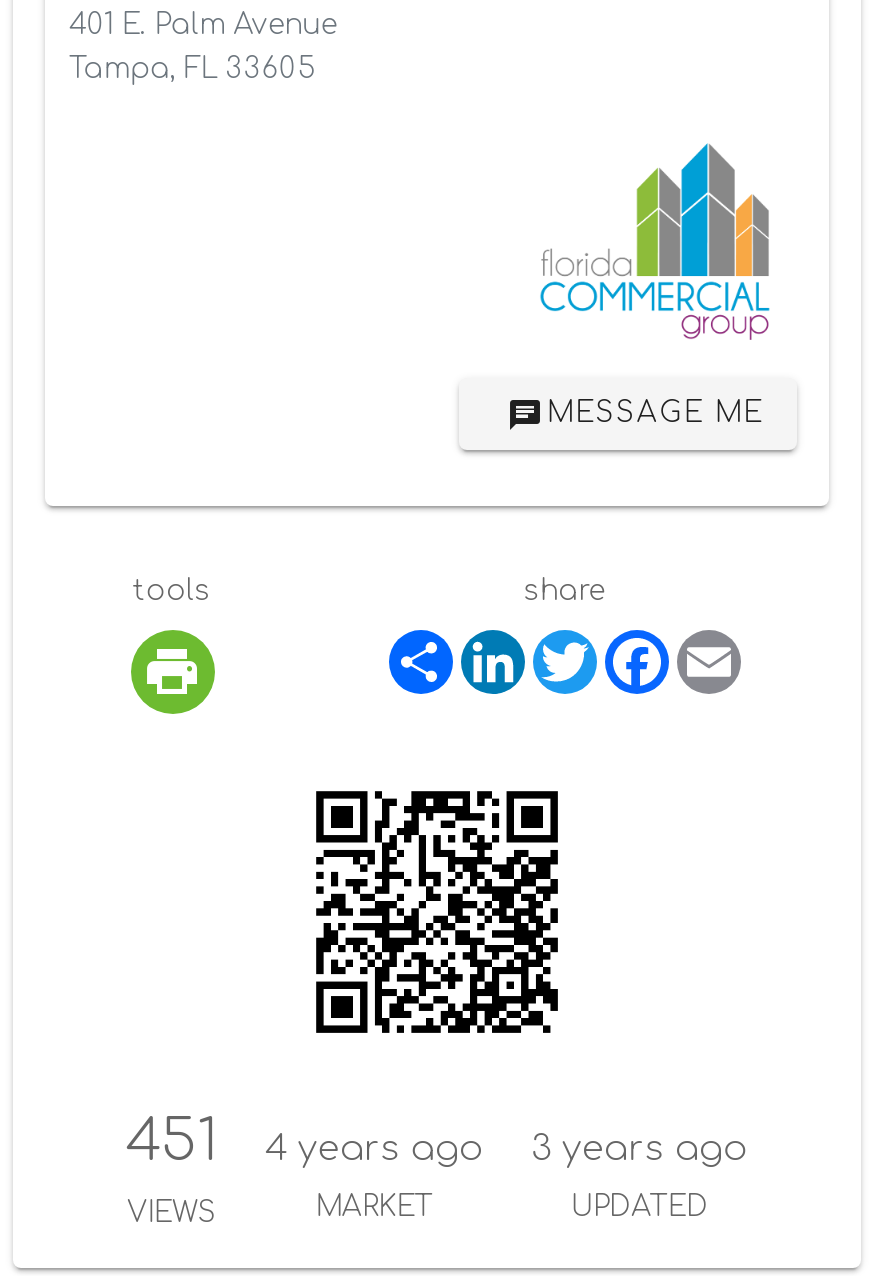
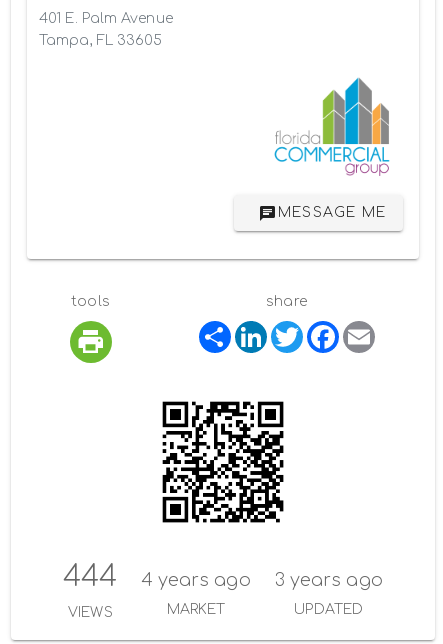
- 451 4 years ago 3 years ago
+ 444 4 years ago 3 years ago
